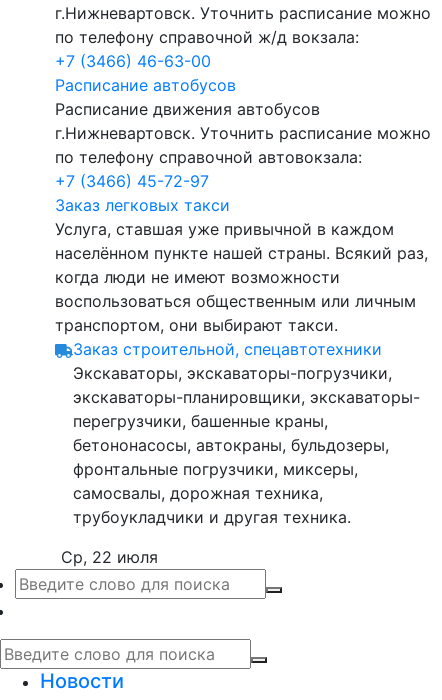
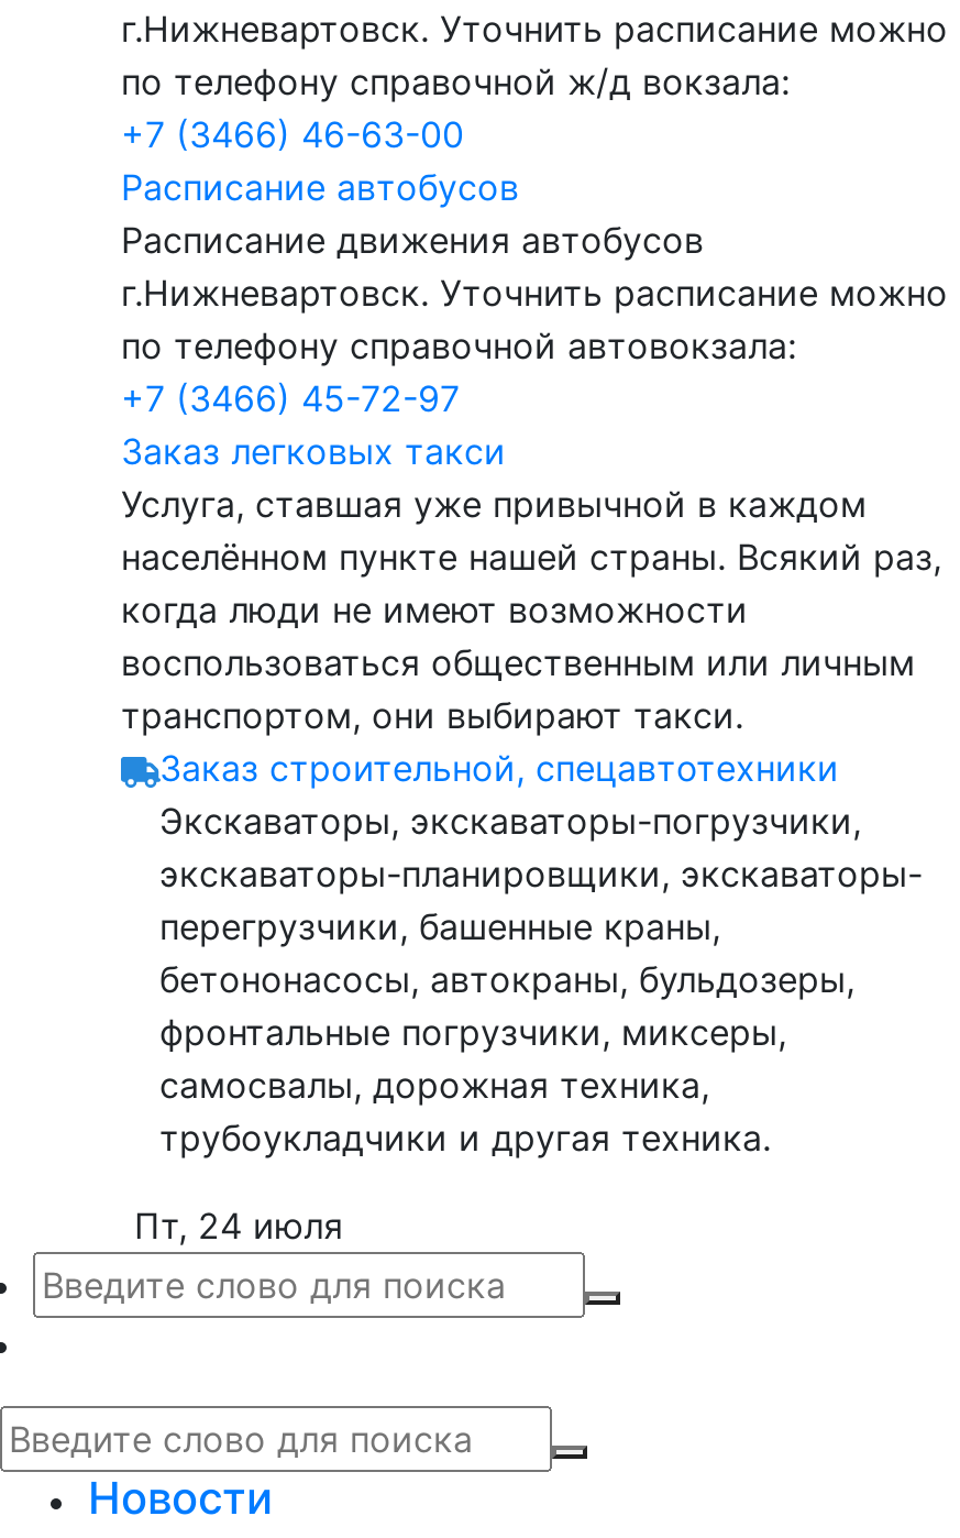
- Ср, 22 июля
+ Пт, 24 июля
